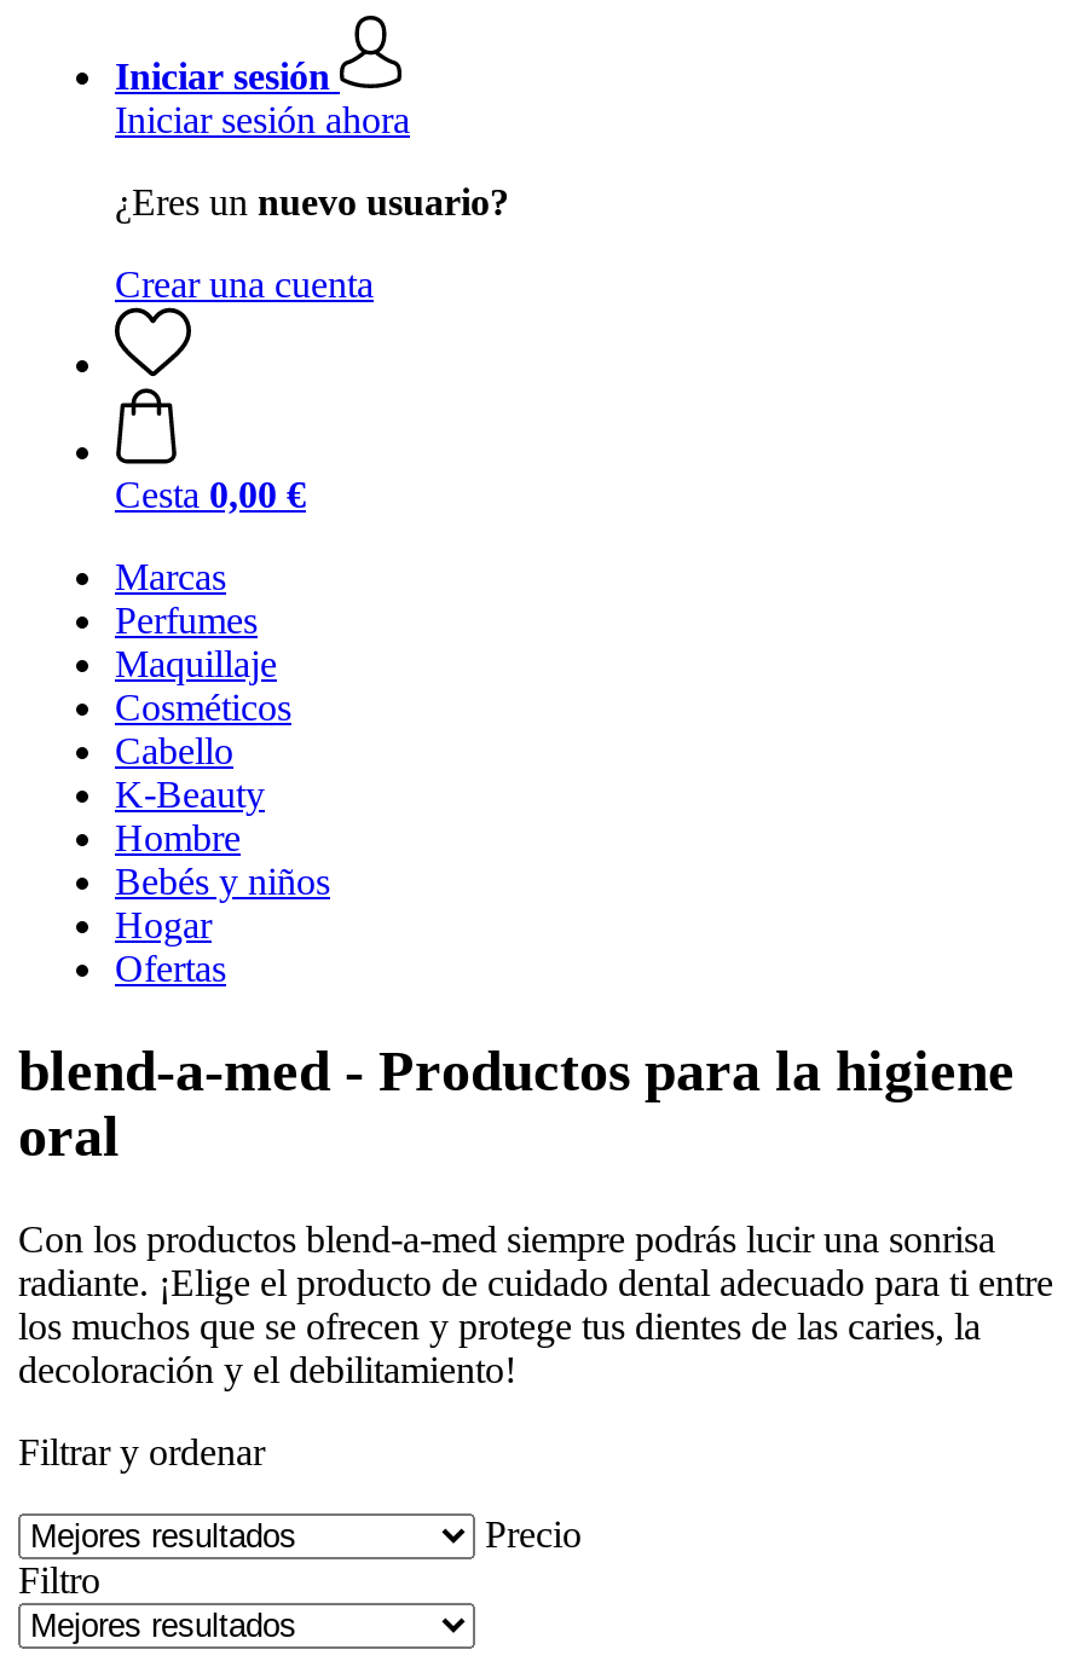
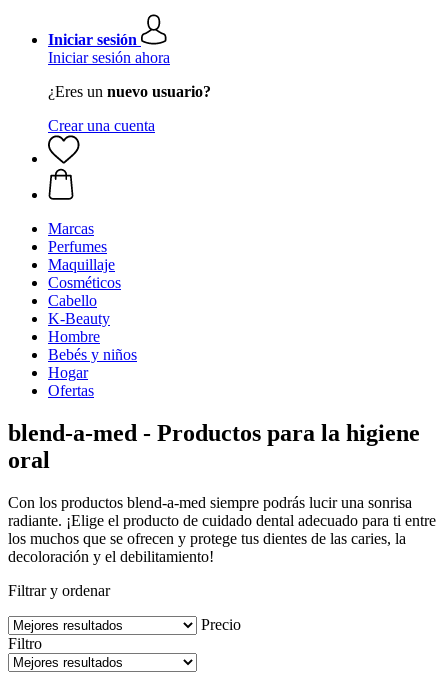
- Cesta 0,00 €
